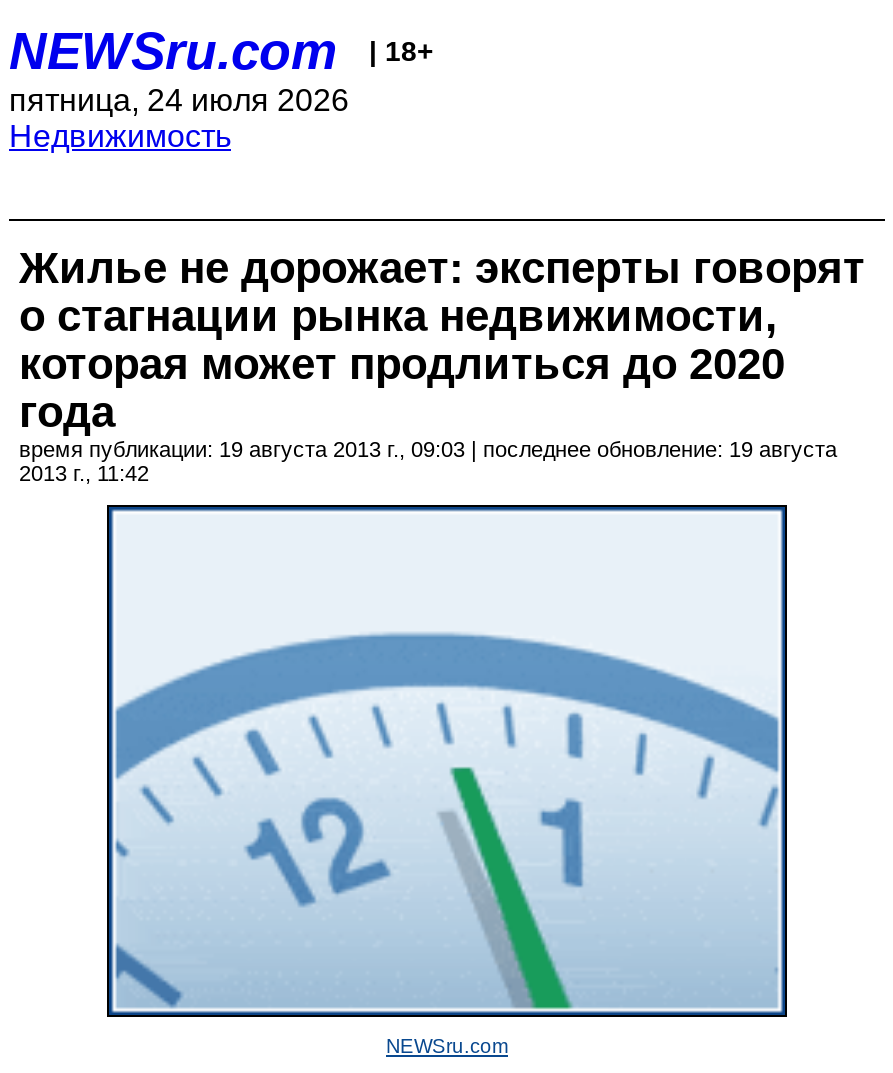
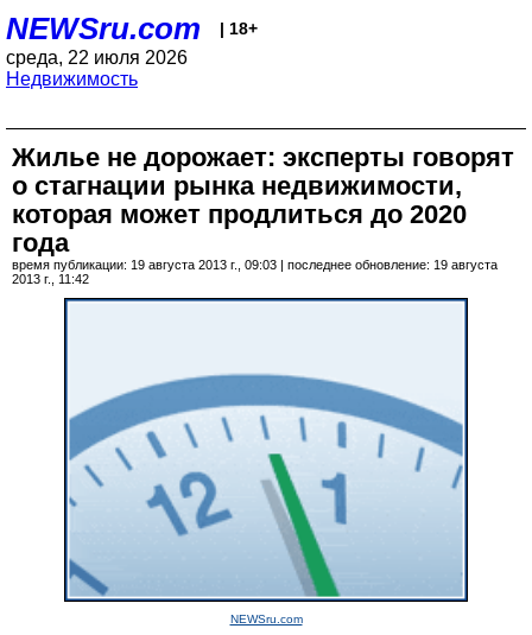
- пятница, 24 июля 2026
+ среда, 22 июля 2026
